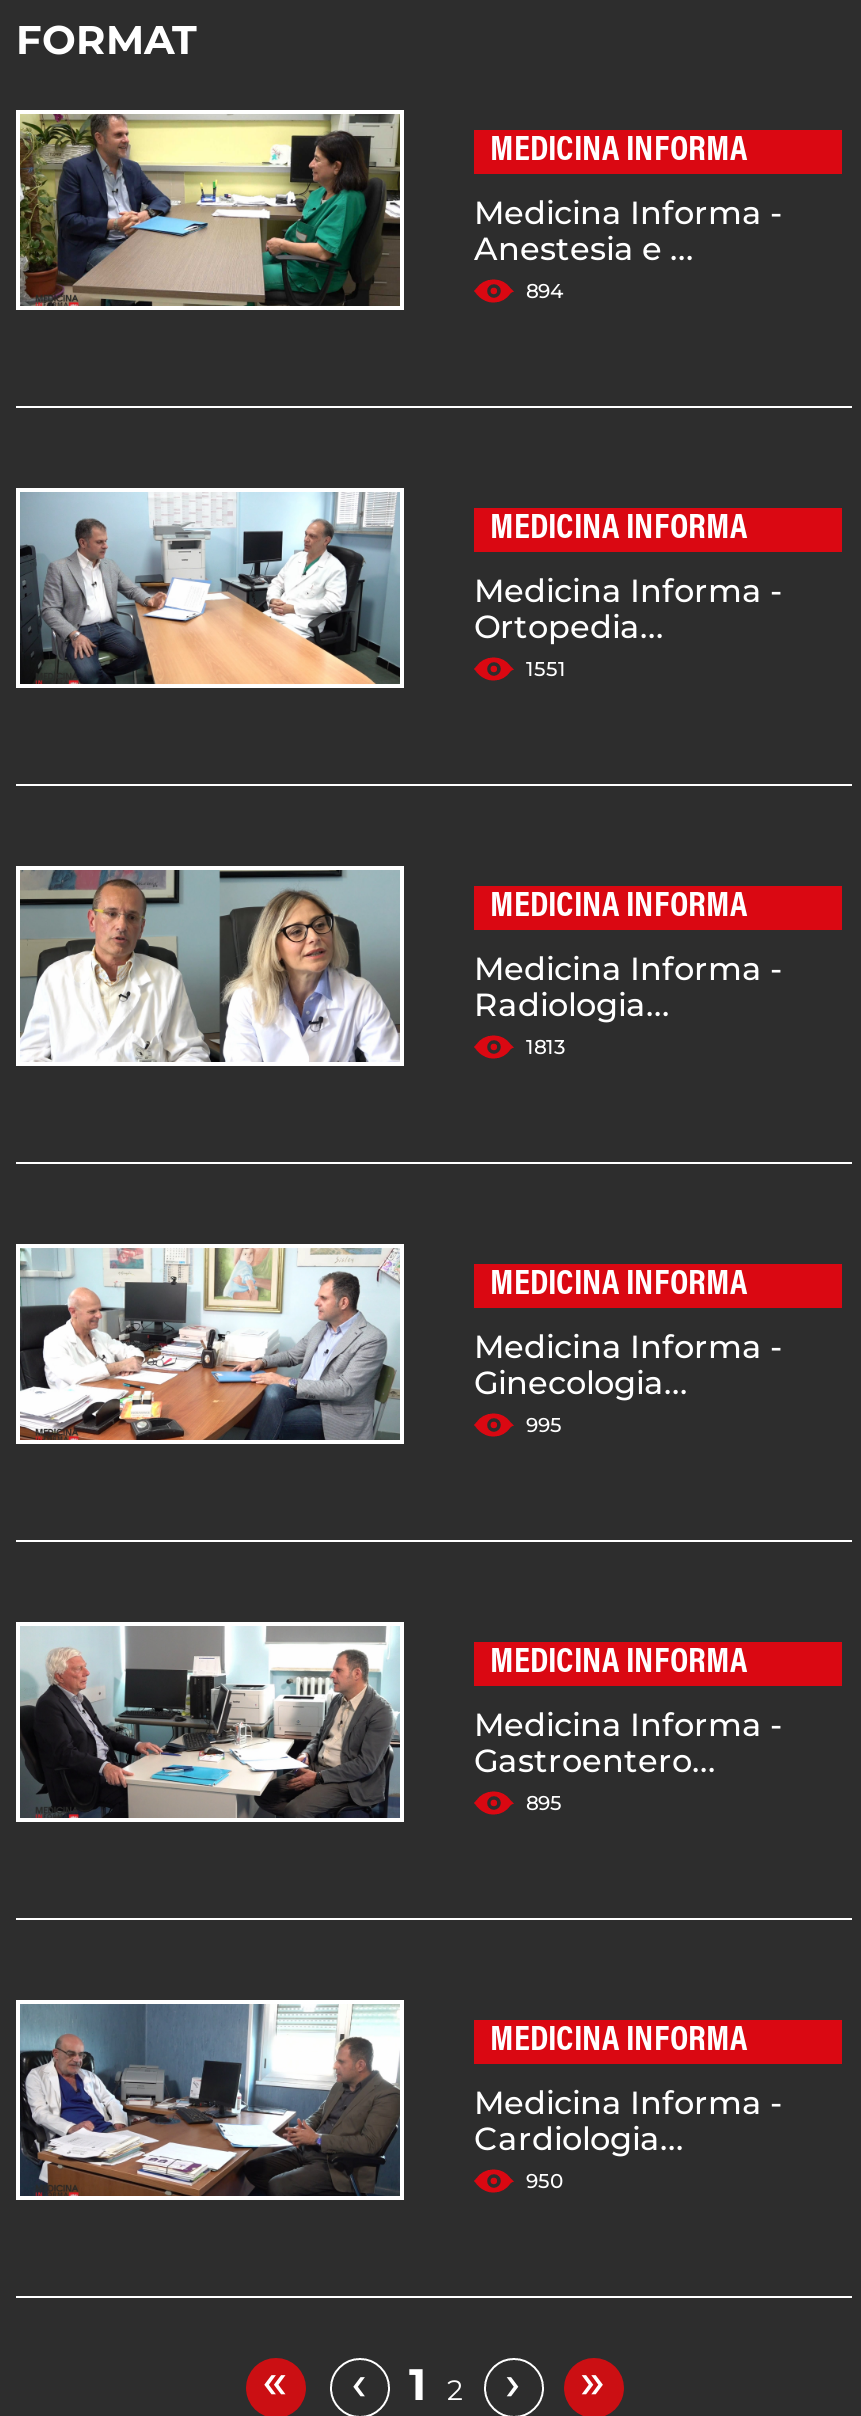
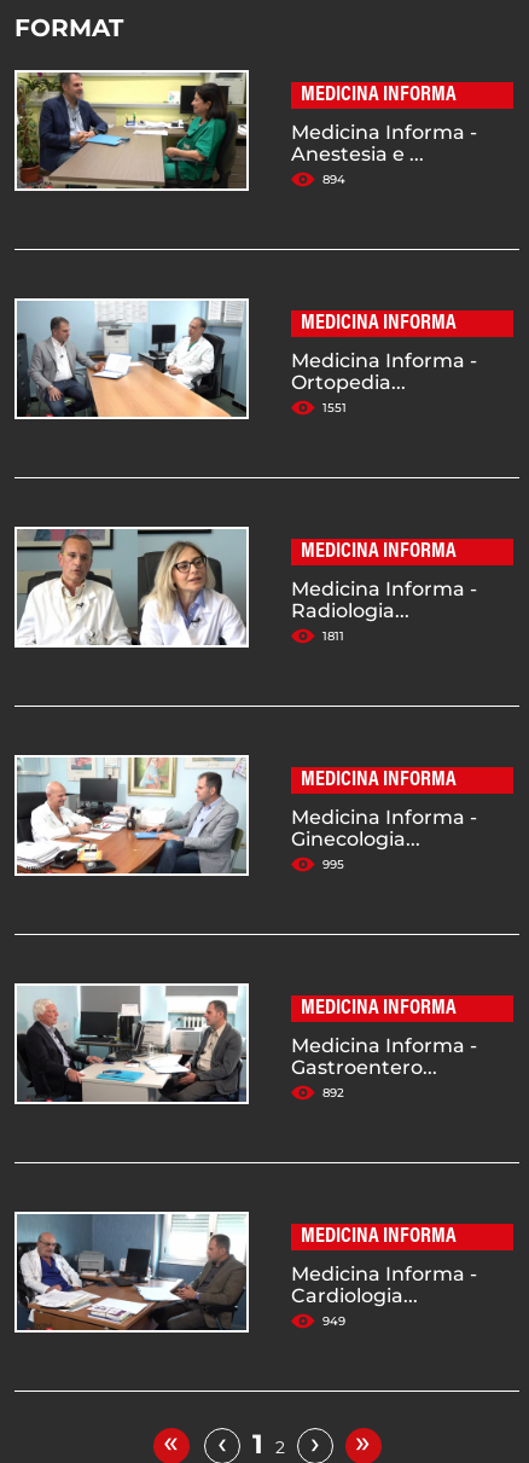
- 1813
+ 1811

- 895
+ 892

- 950
+ 949
